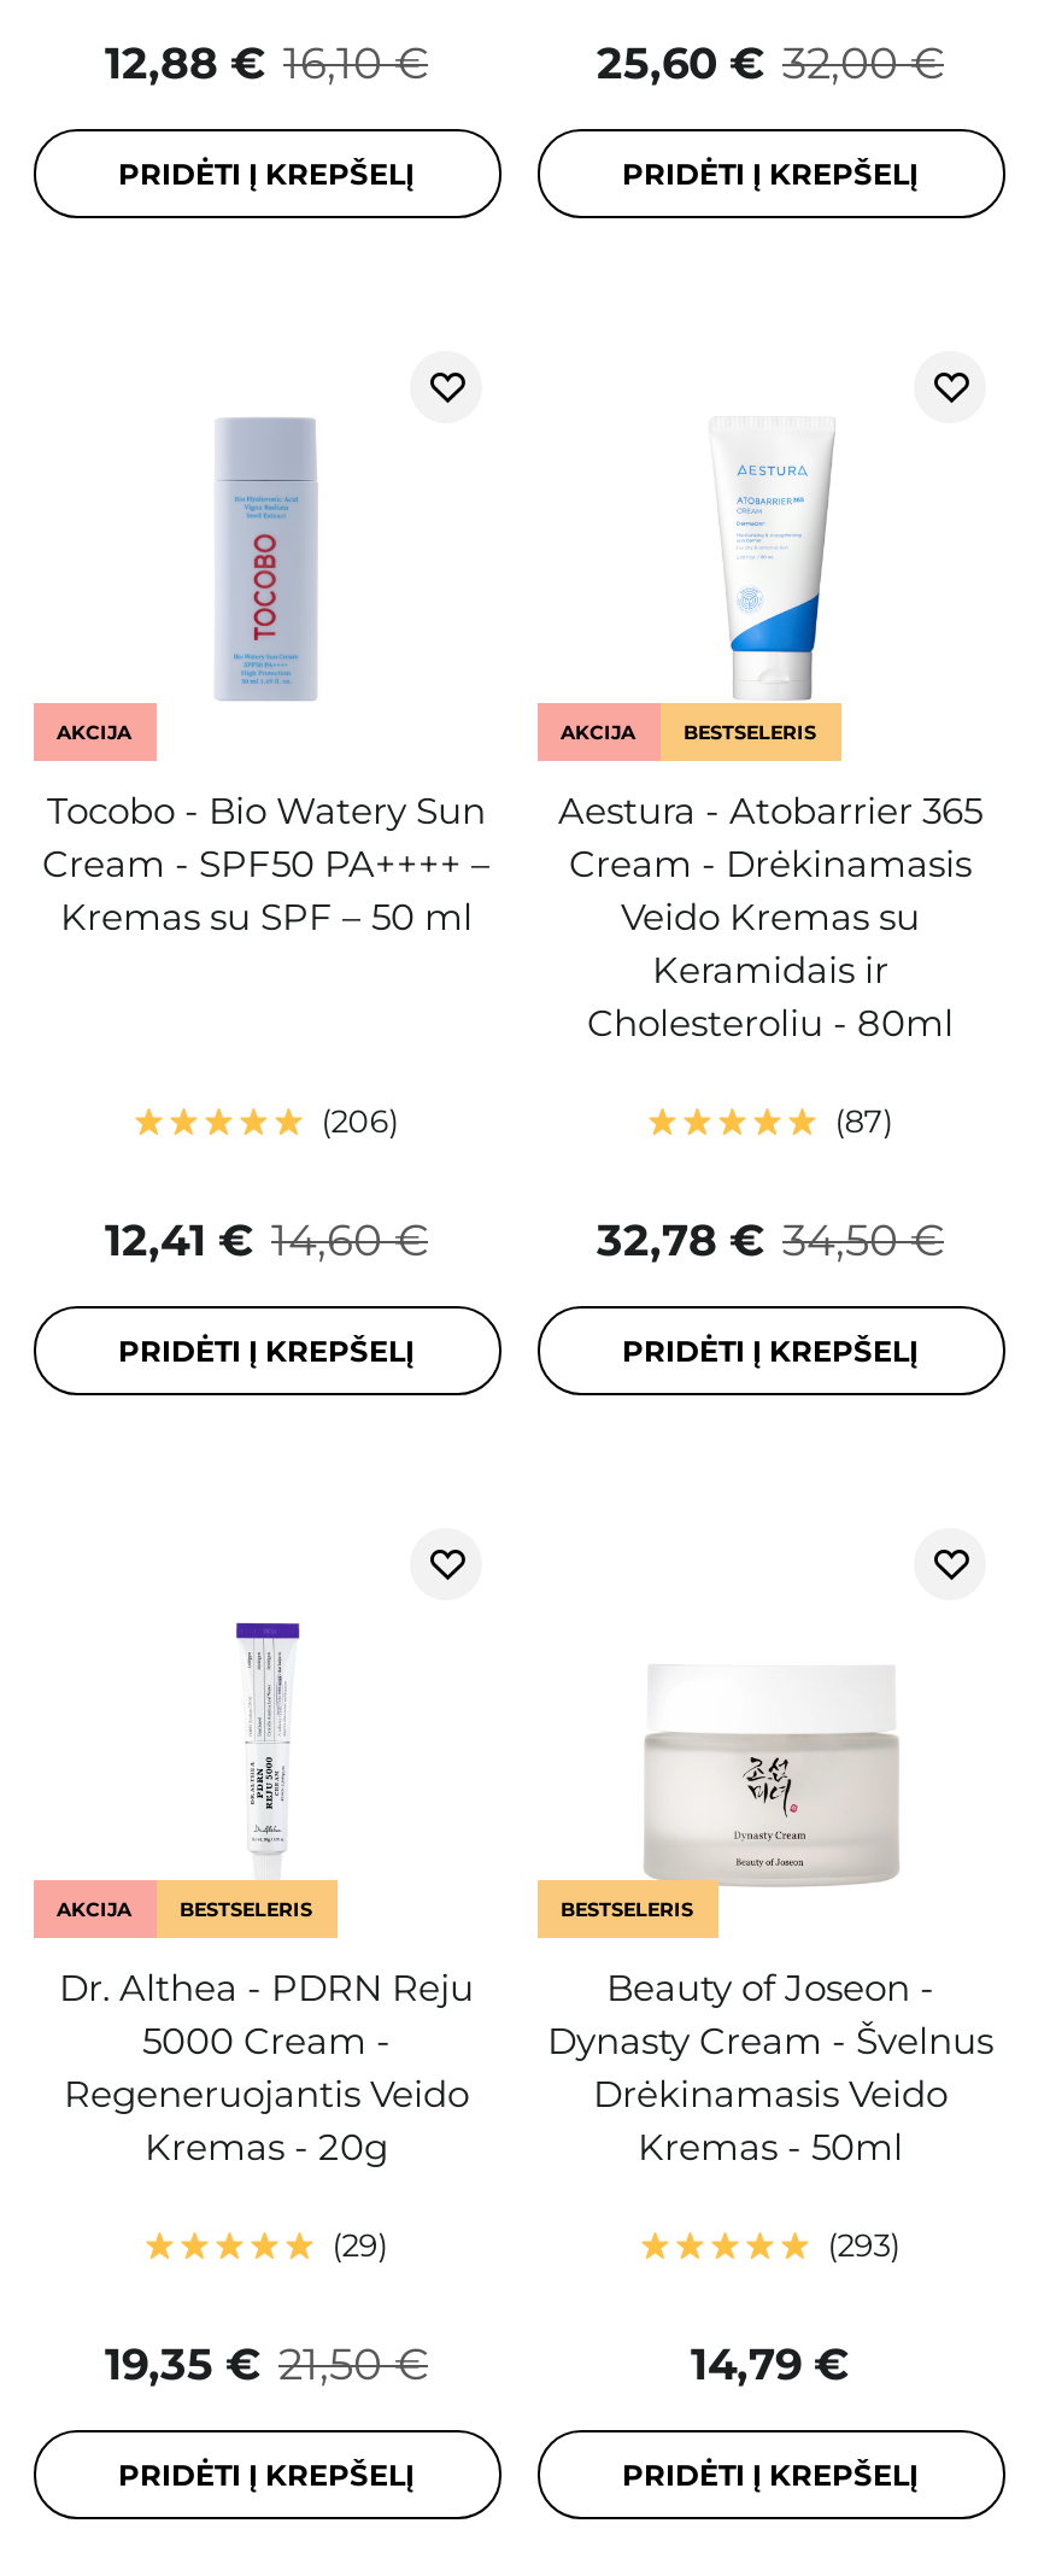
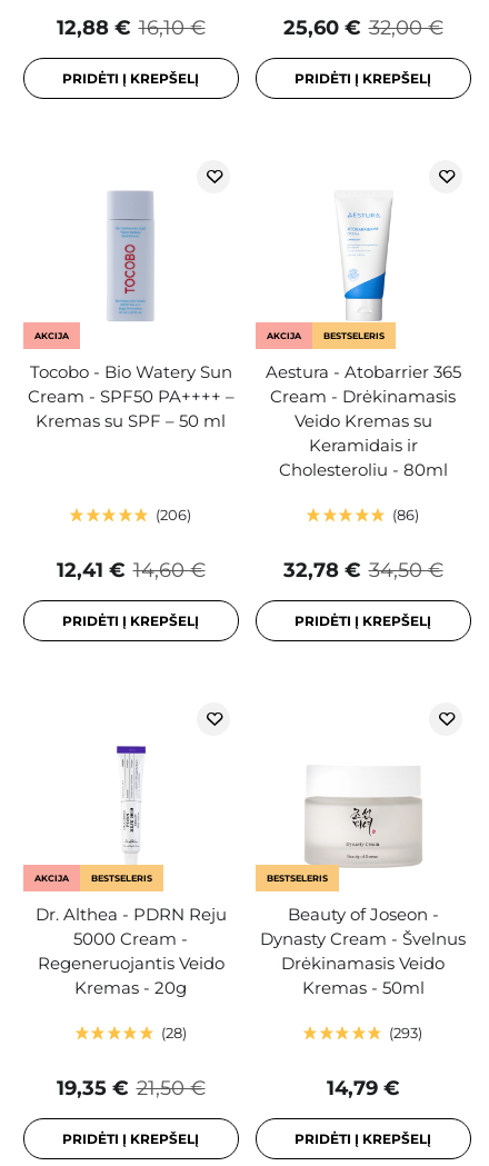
- 87
+ 86

- 29
+ 28
